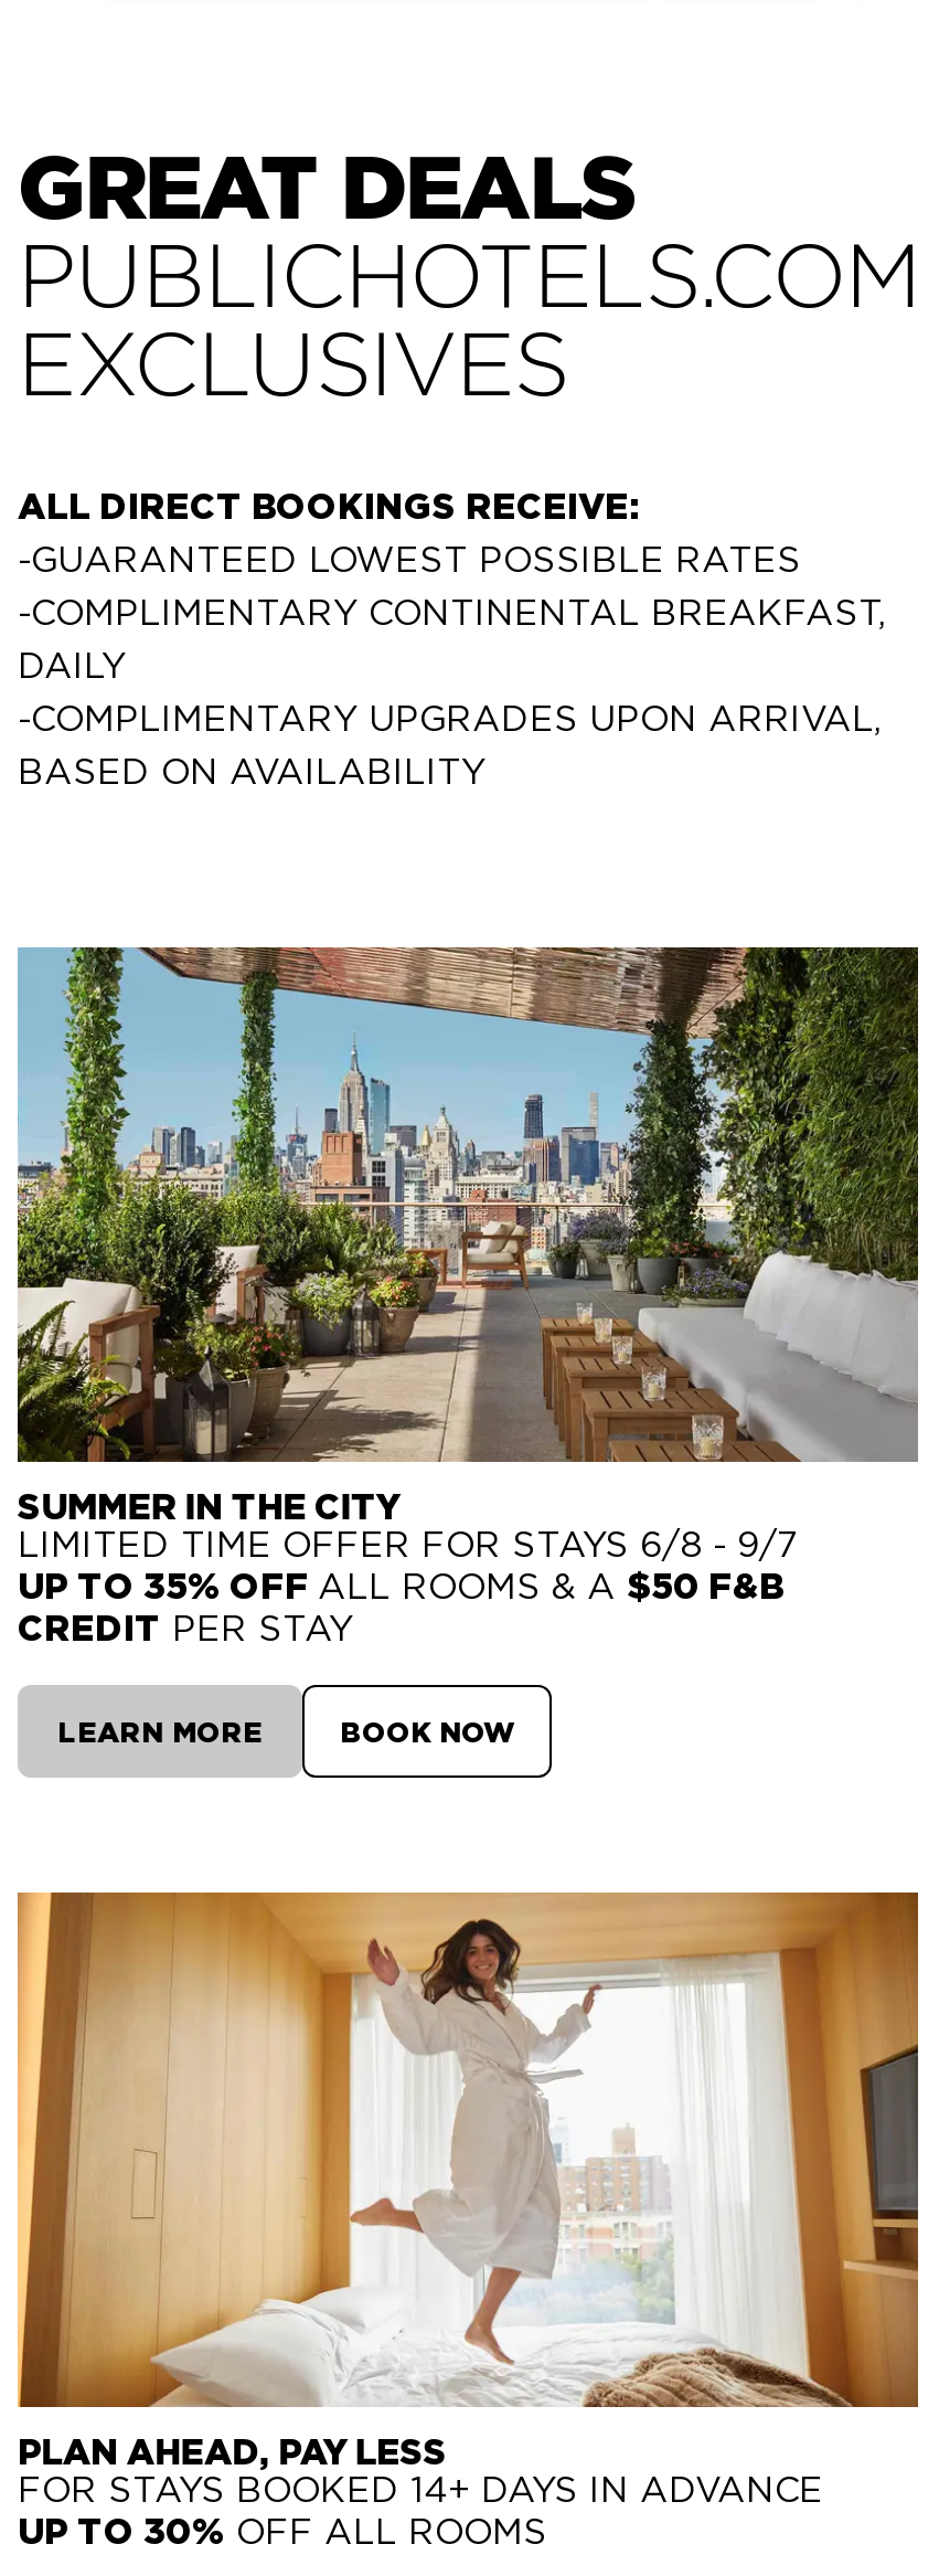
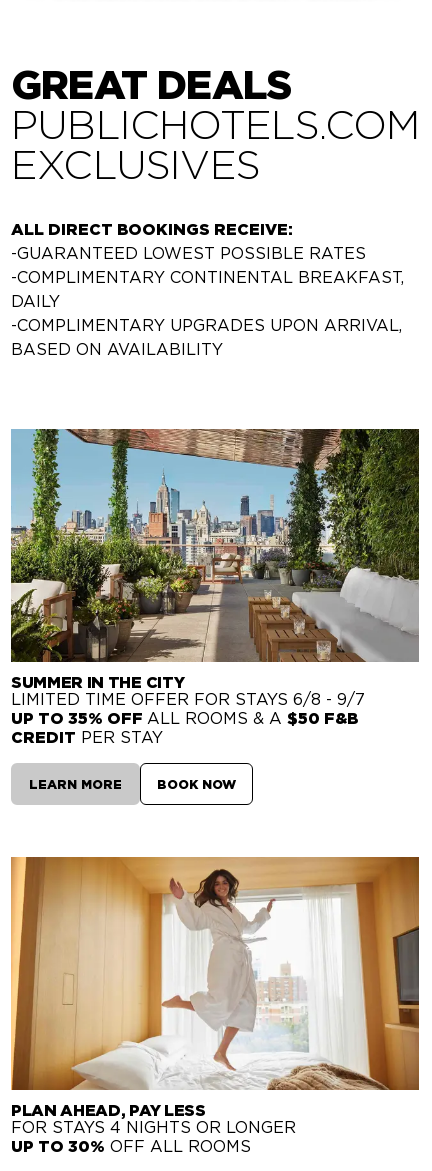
- FOR STAYS BOOKED 14+ DAYS IN ADVANCE
+ FOR STAYS 4 NIGHTS OR LONGER
